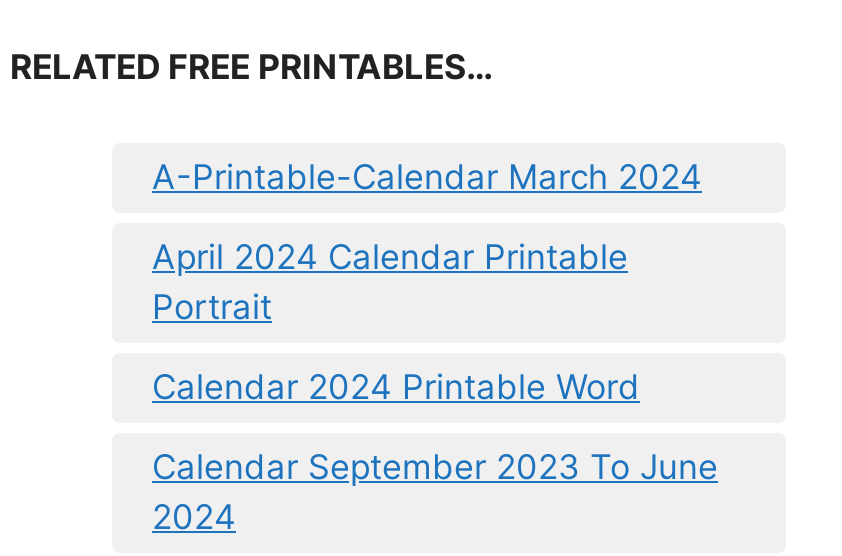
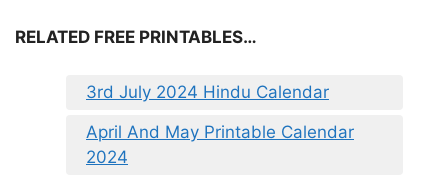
- A-Printable-Calendar March 2024
- April 2024 Calendar Printable
- Portrait
- Calendar 2024 Printable Word
- Calendar September 2023 To June
+ 3rd July 2024 Hindu Calendar
+ April And May Printable Calendar
